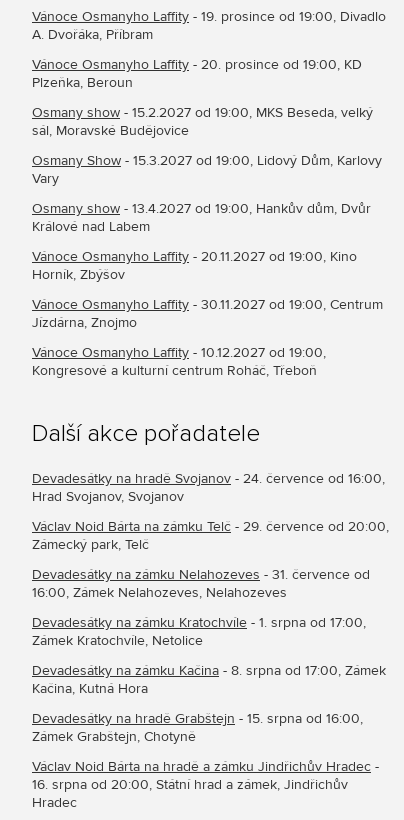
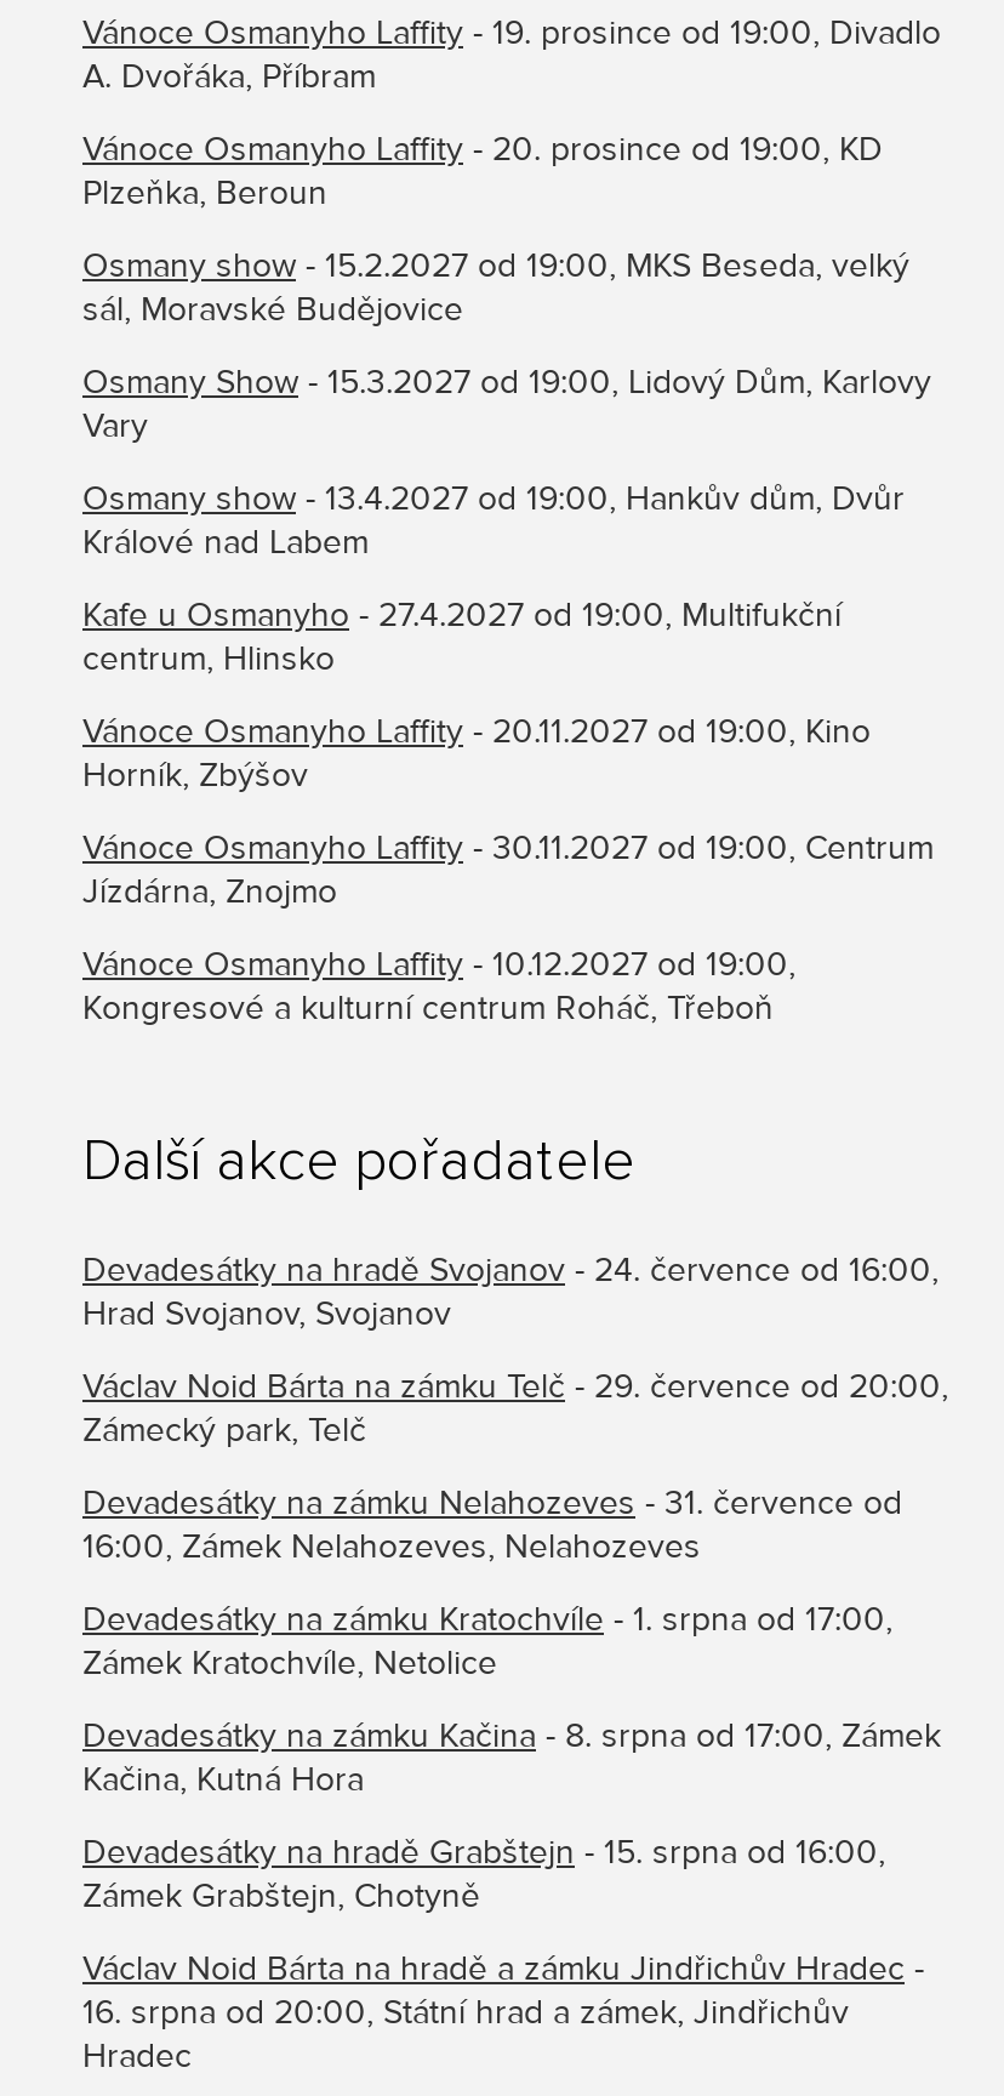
+ Kafe u Osmanyho - 27.4.2027 od 19:00, Multifukční
+ centrum, Hlinsko
